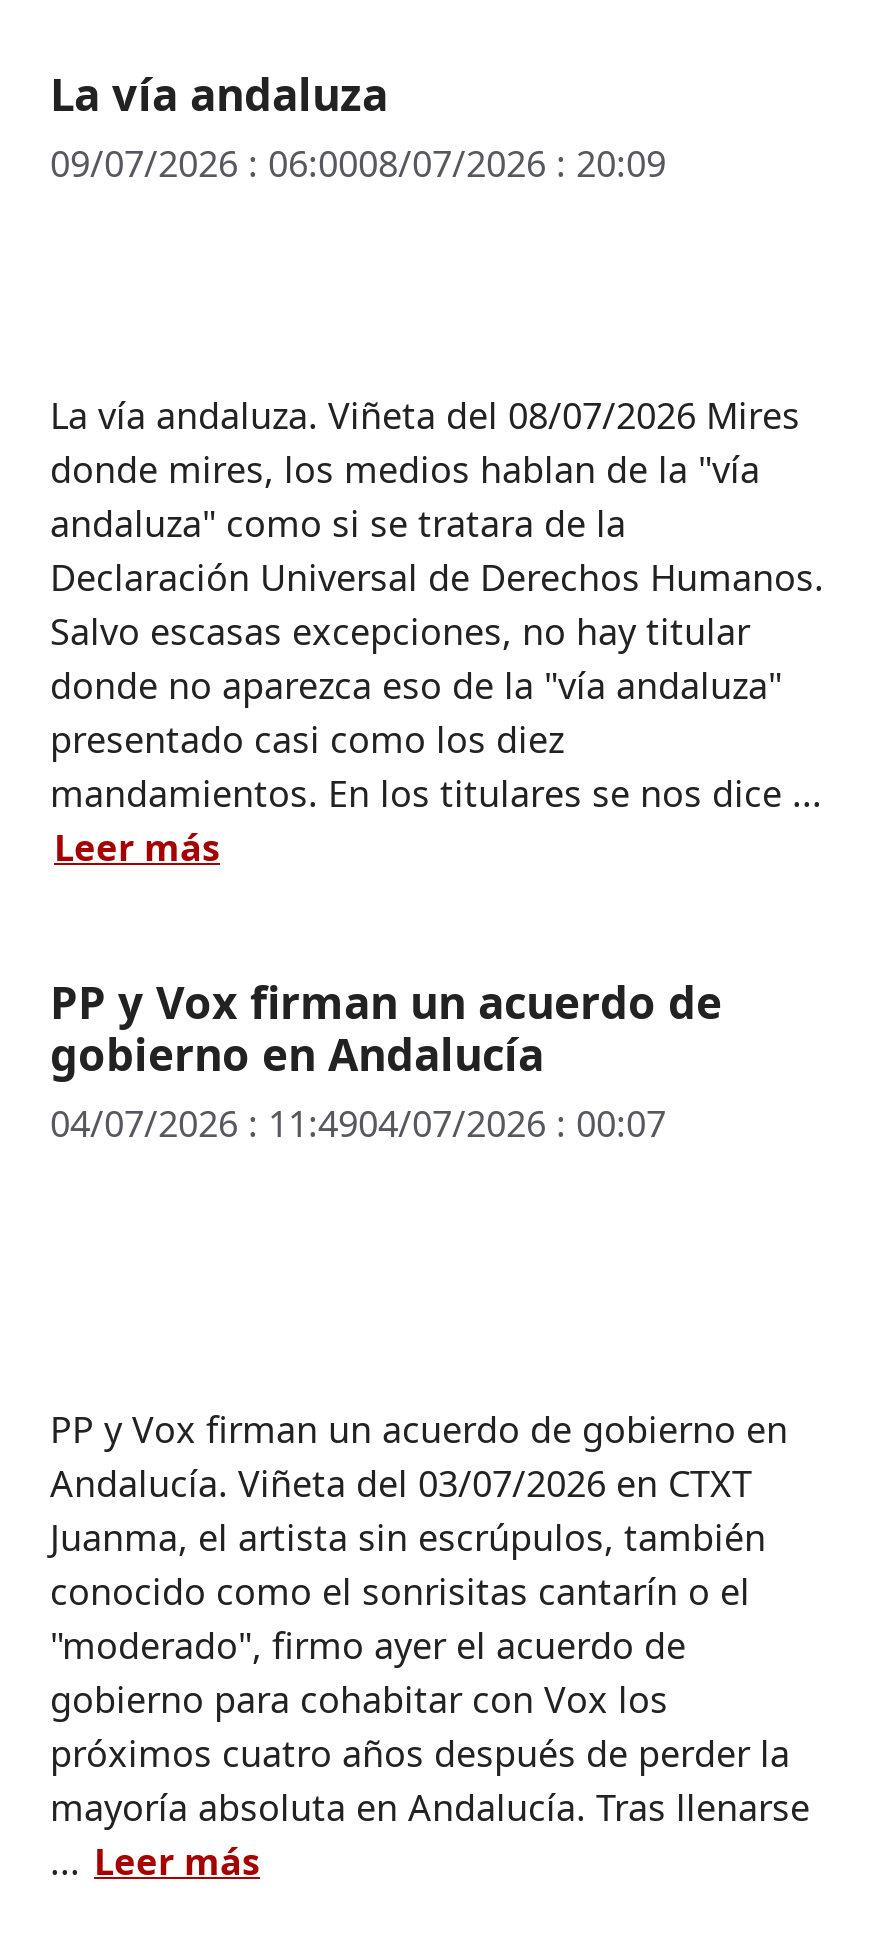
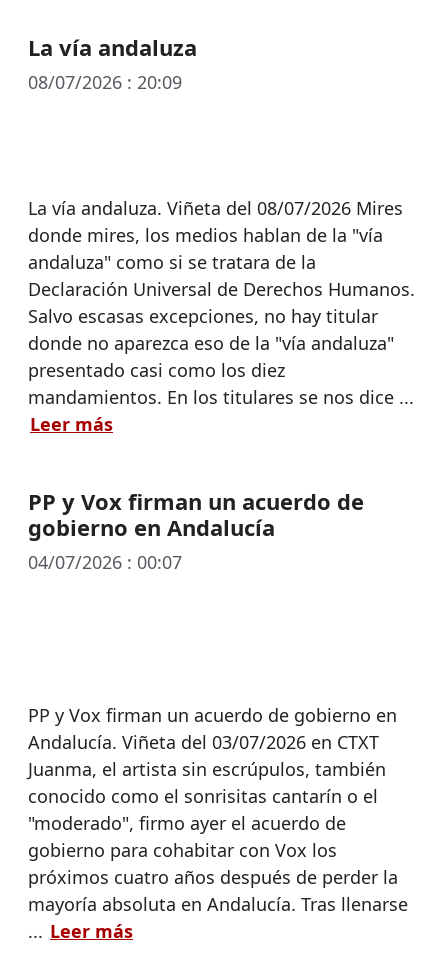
- 09/07/2026 : 06:0008/07/2026 : 20:09
+ 08/07/2026 : 20:09

- 04/07/2026 : 11:4904/07/2026 : 00:07
+ 04/07/2026 : 00:07
